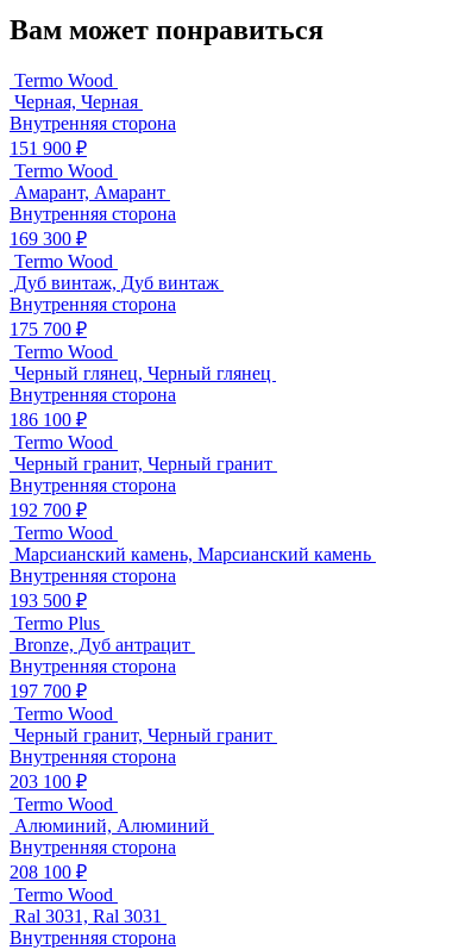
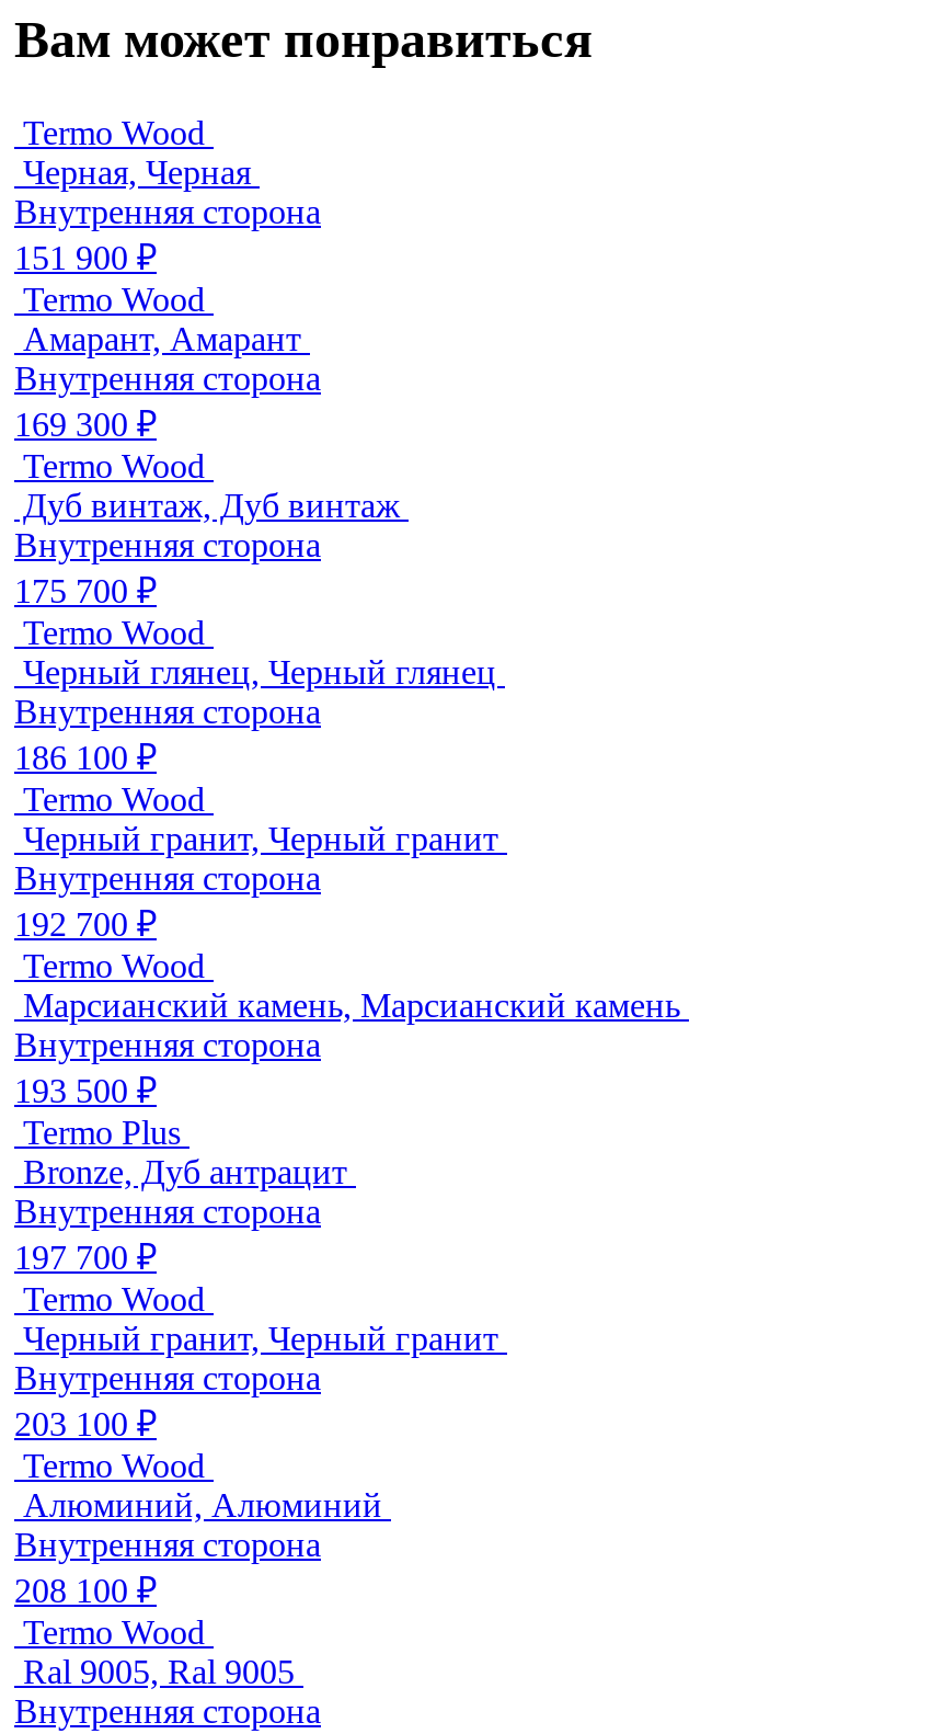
- Ral 3031, Ral 3031
+ Ral 9005, Ral 9005
